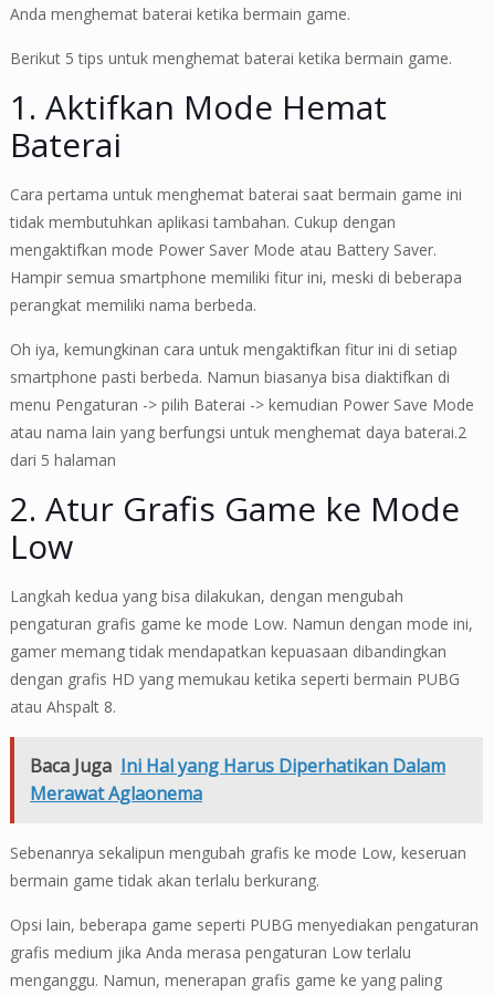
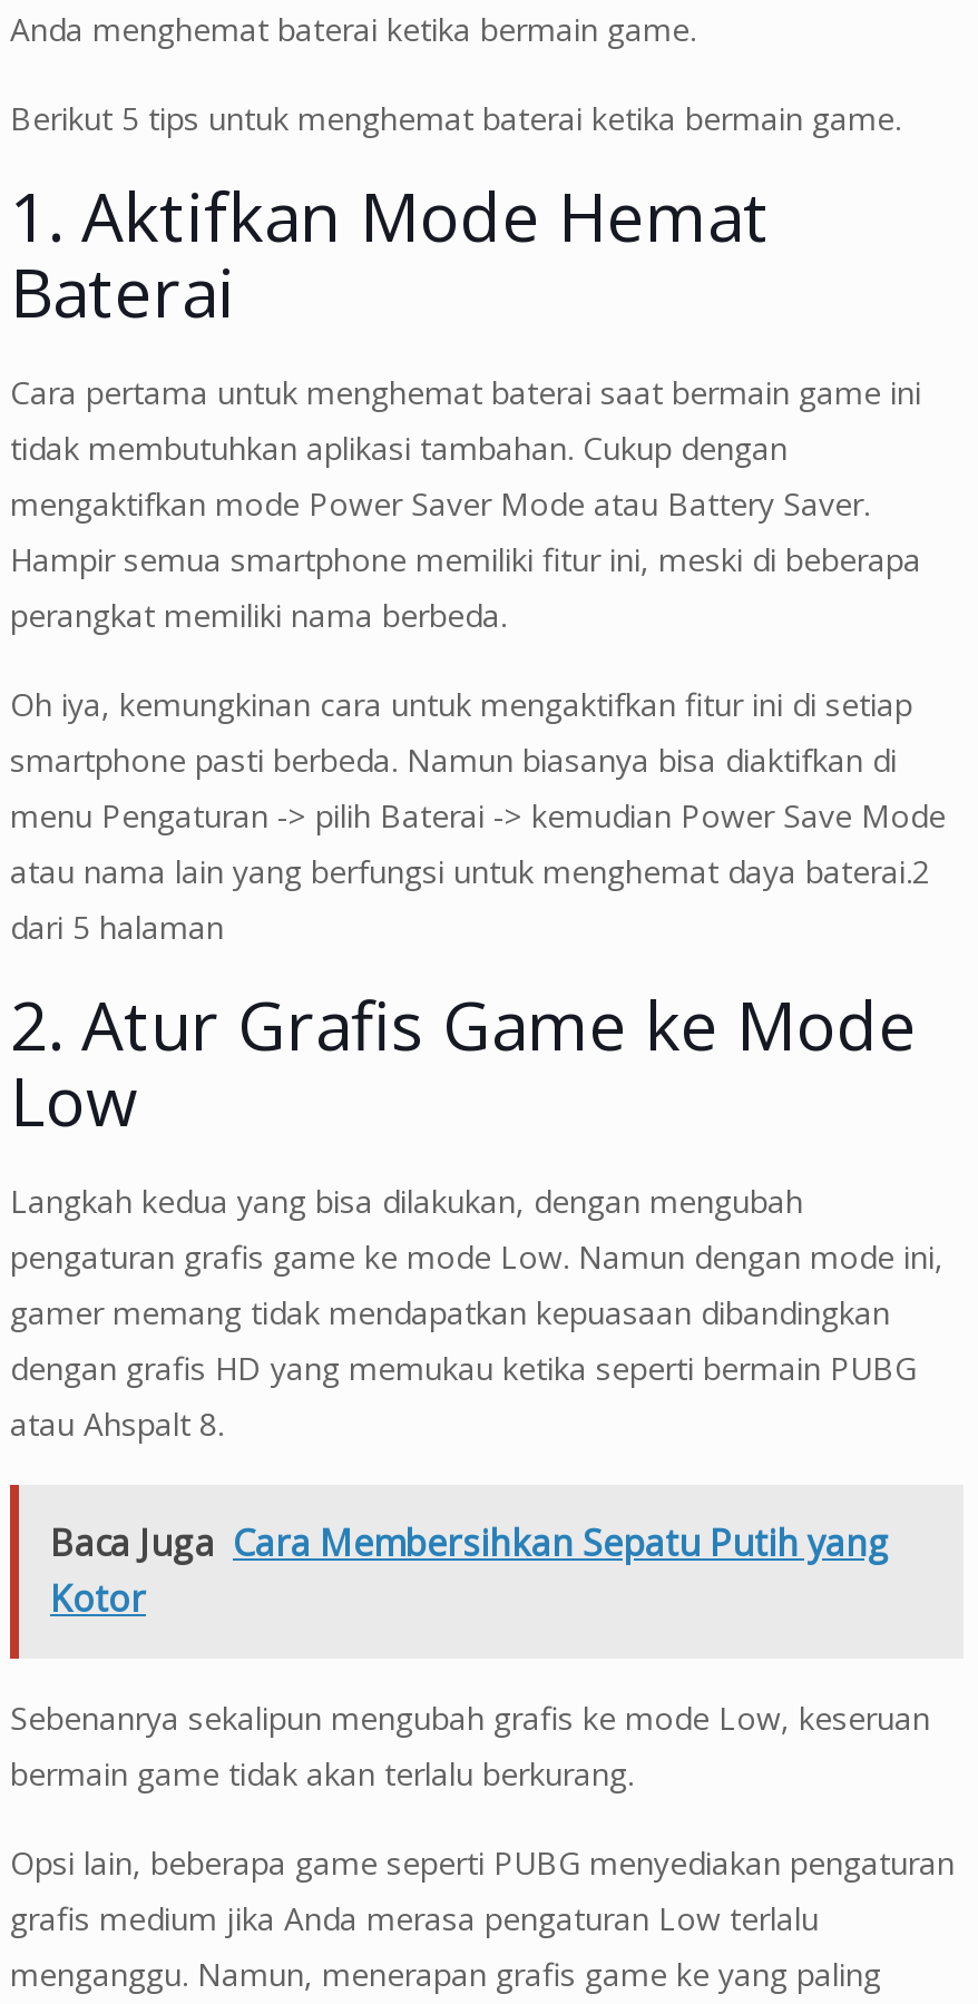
- Baca Juga Ini Hal yang Harus Diperhatikan Dalam
- Merawat Aglaonema
+ Baca Juga Cara Membersihkan Sepatu Putih yang
+ Kotor
